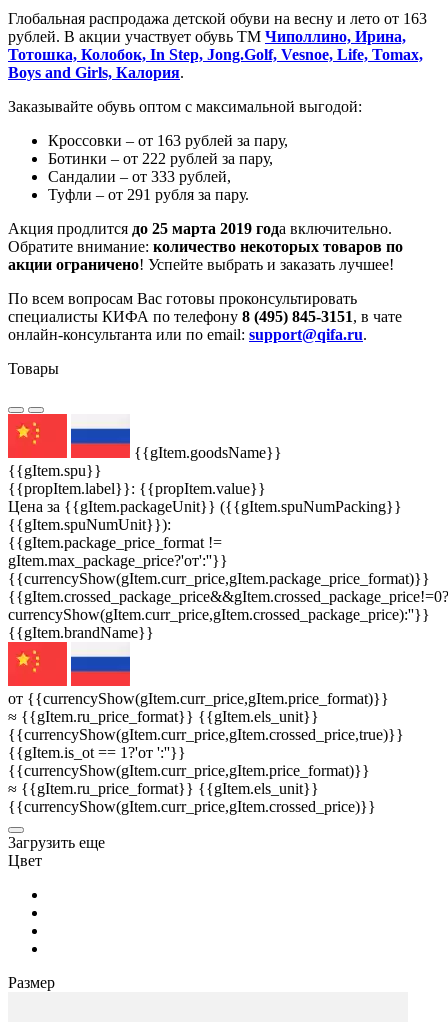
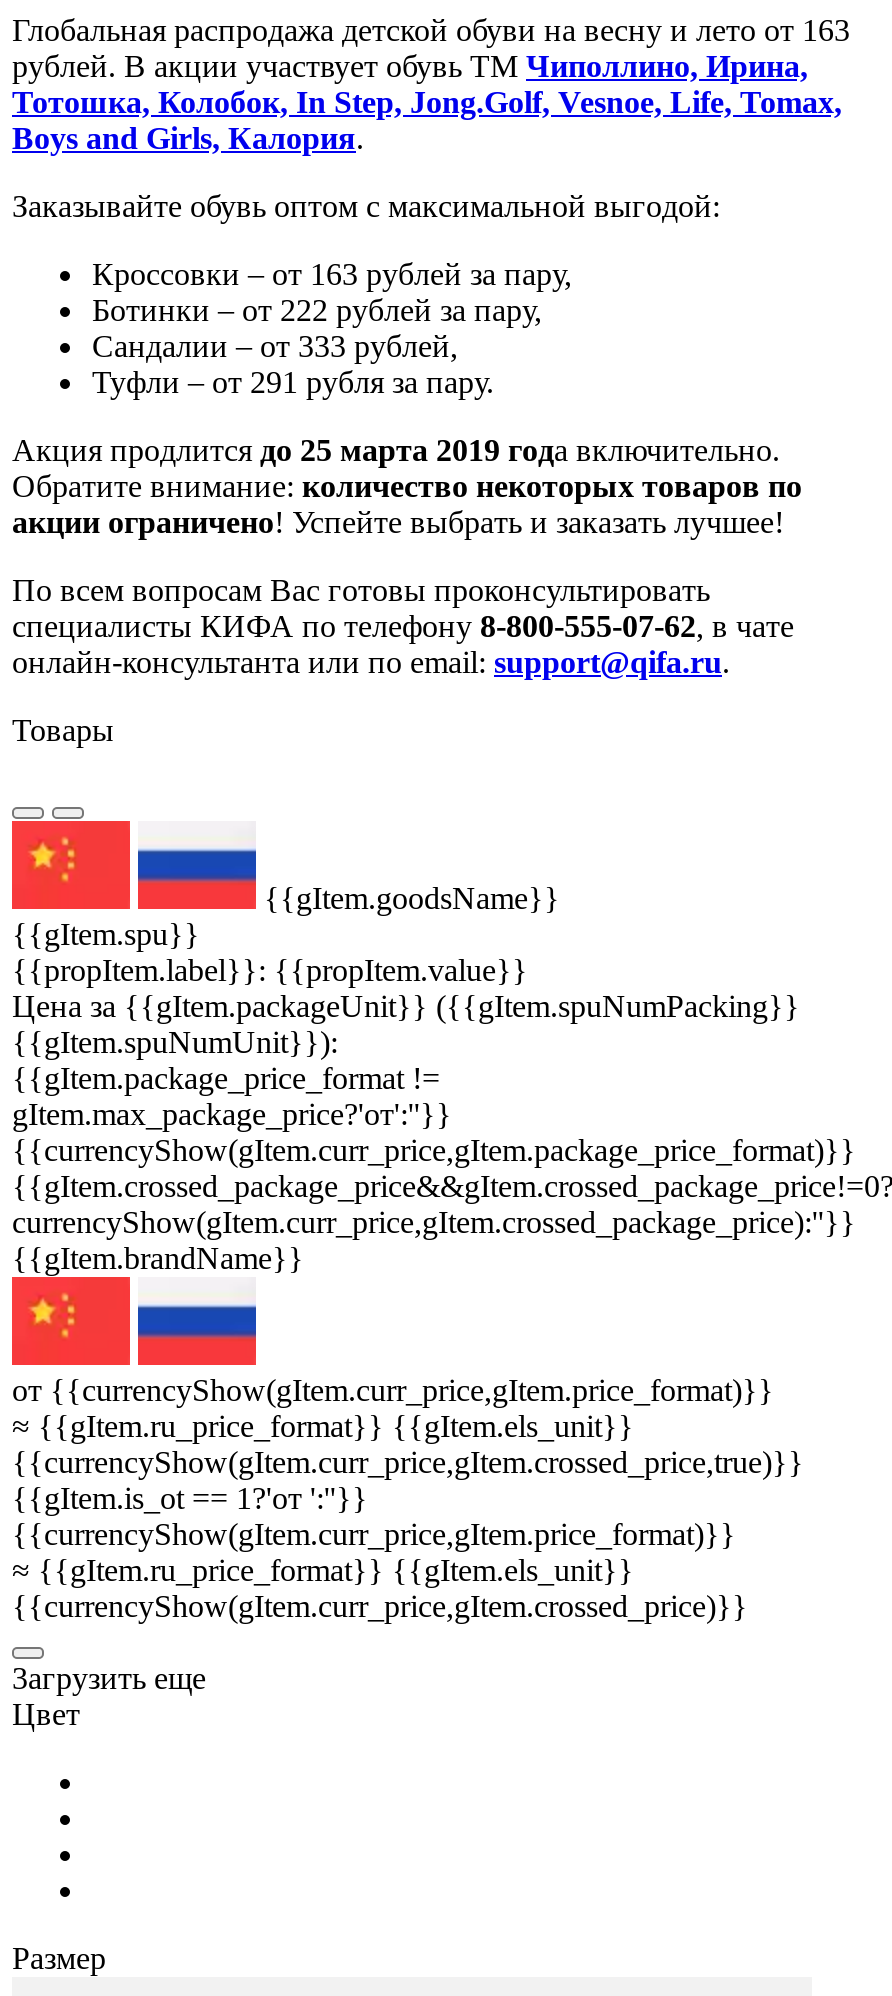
- специалисты КИФА по телефону 8 (495) 845-3151, в чате
+ специалисты КИФА по телефону 8-800-555-07-62, в чате
